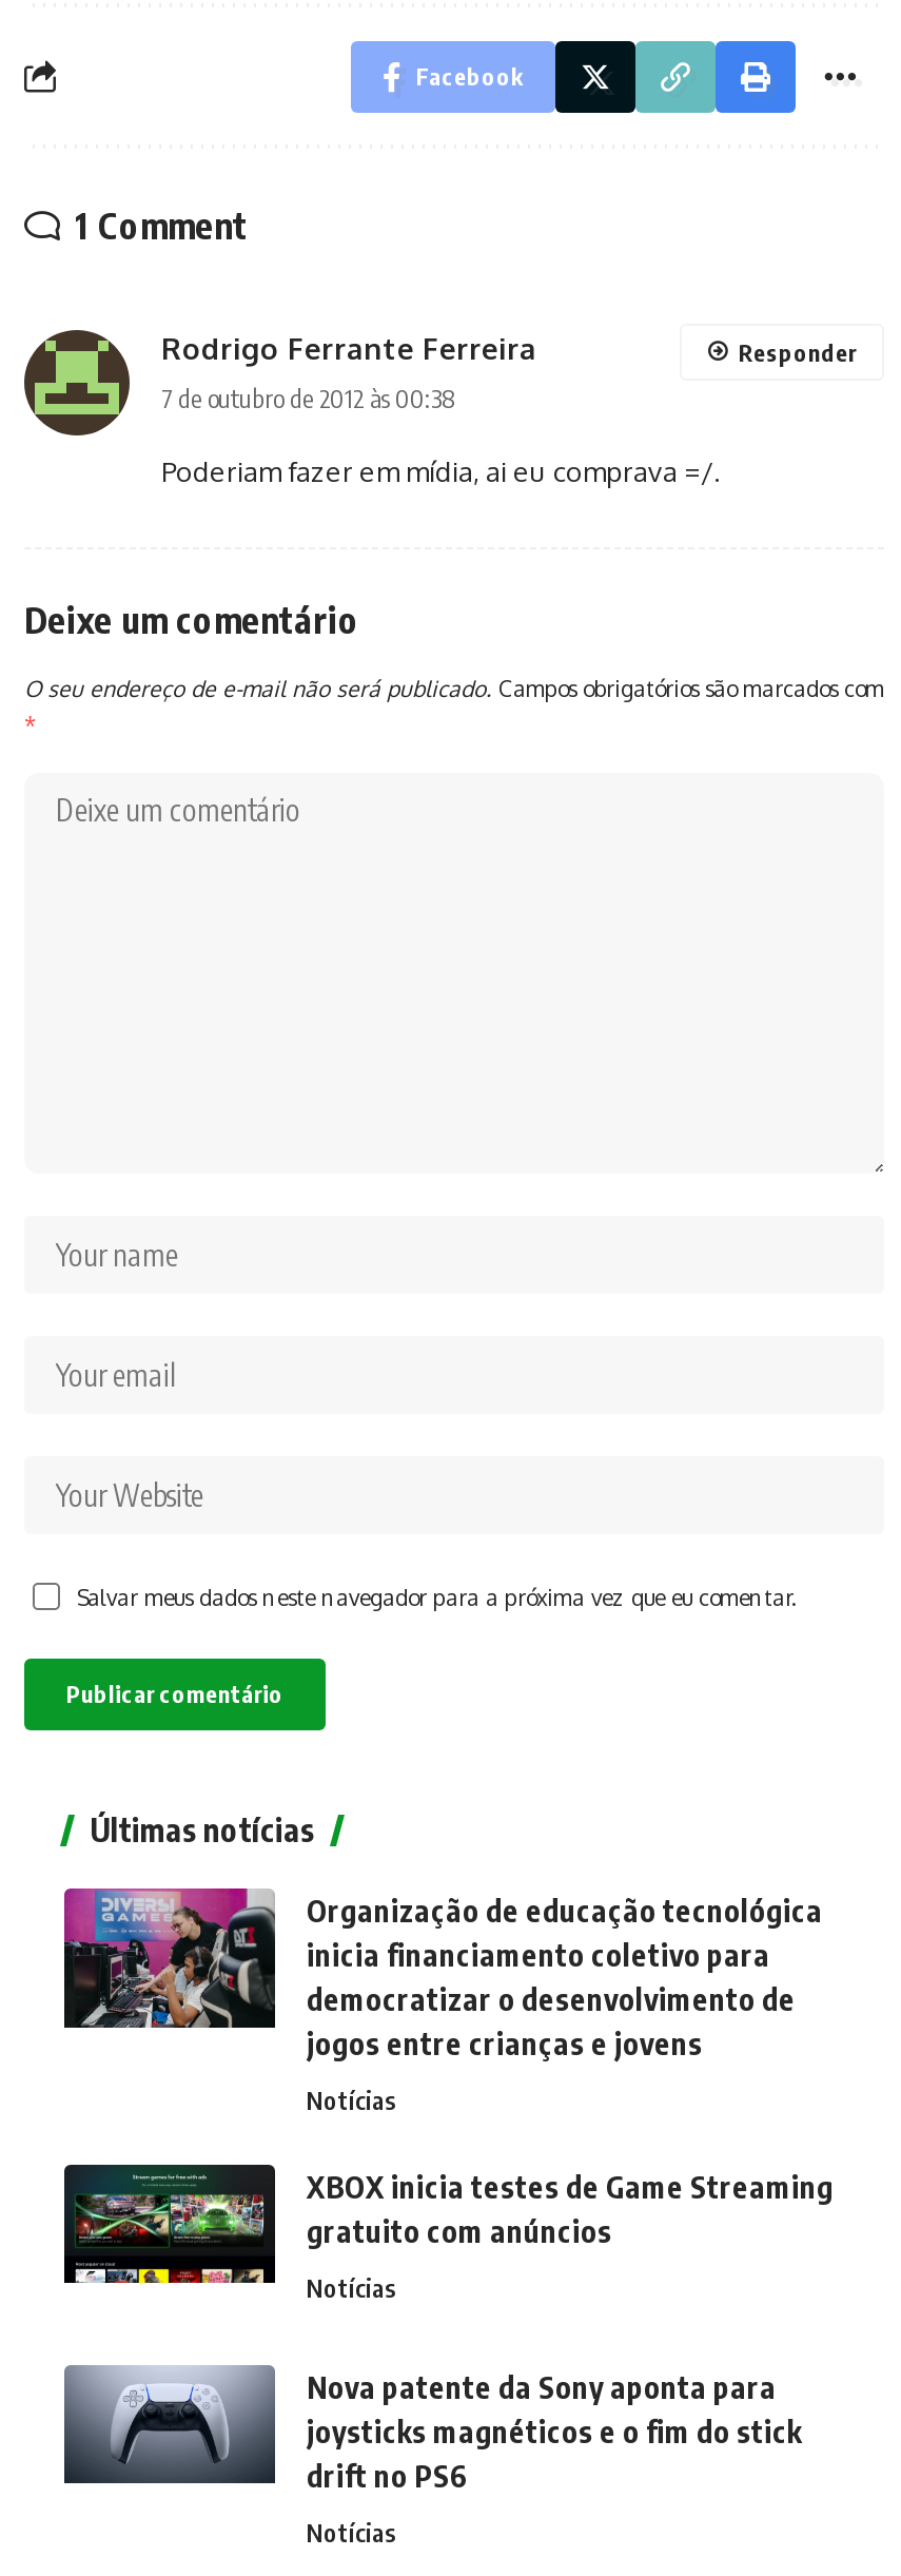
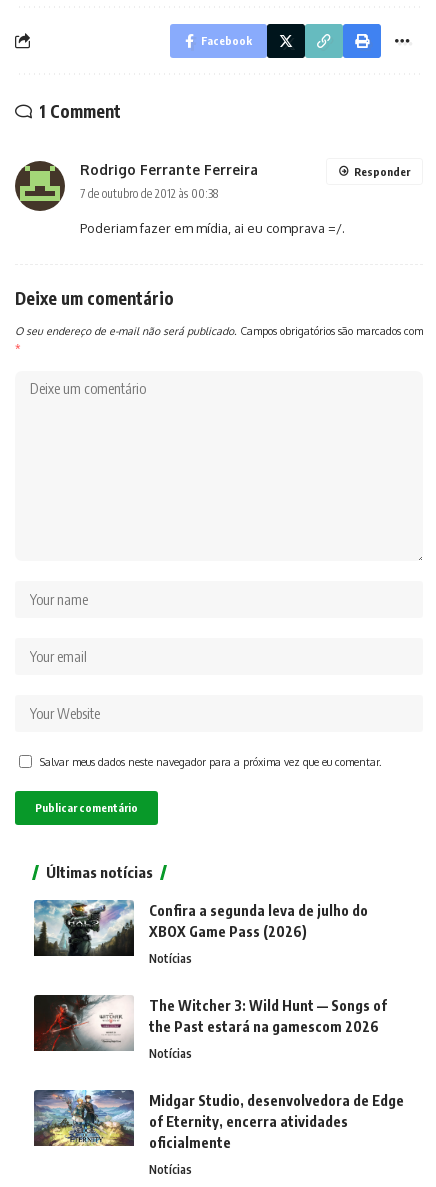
- [image]
- Organização de educação tecnológica
- inicia financiamento coletivo para
- democratizar o desenvolvimento de
- jogos entre crianças e jovens
+ [image]
+ Confira a segunda leva de julho do
+ XBOX Game Pass (2026)

- [image]
- XBOX inicia testes de Game Streaming
- gratuito com anúncios
+ [image]
+ The Witcher 3: Wild Hunt — Songs of
+ the Past estará na gamescom 2026

- [image]
- Nova patente da Sony aponta para
- joysticks magnéticos e o fim do stick
- drift no PS6
+ [image]
+ Midgar Studio, desenvolvedora de Edge
+ of Eternity, encerra atividades
+ oficialmente
